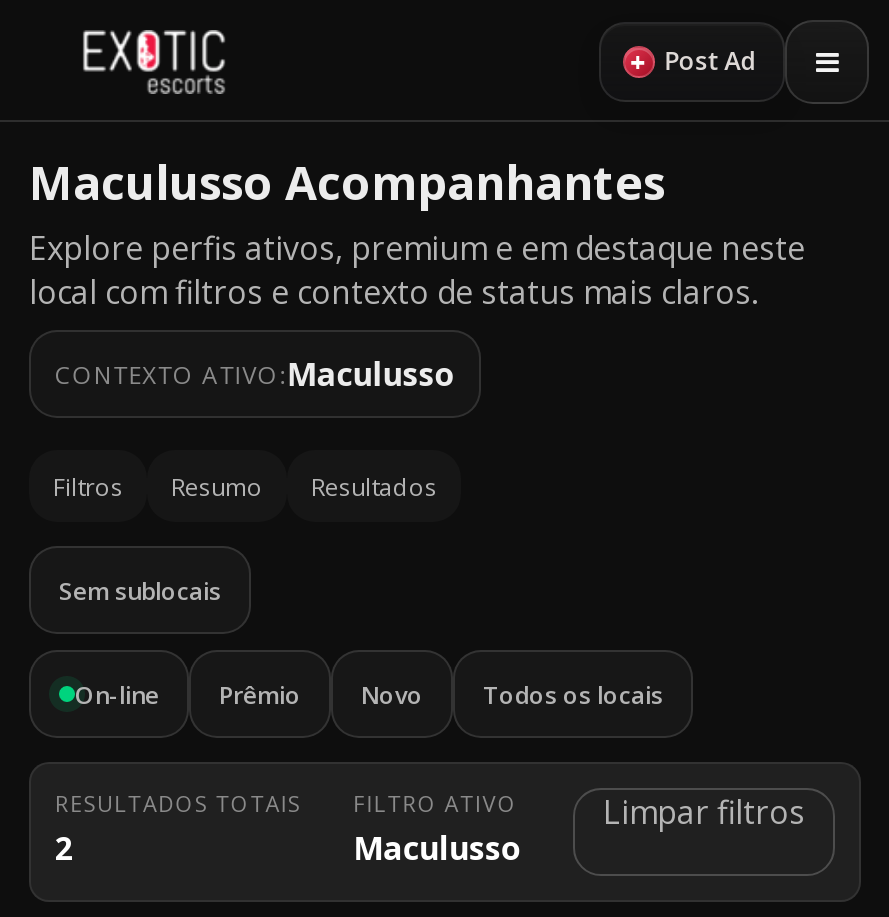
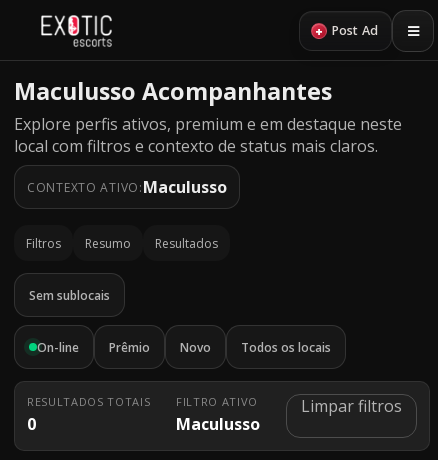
- 2
+ 0
